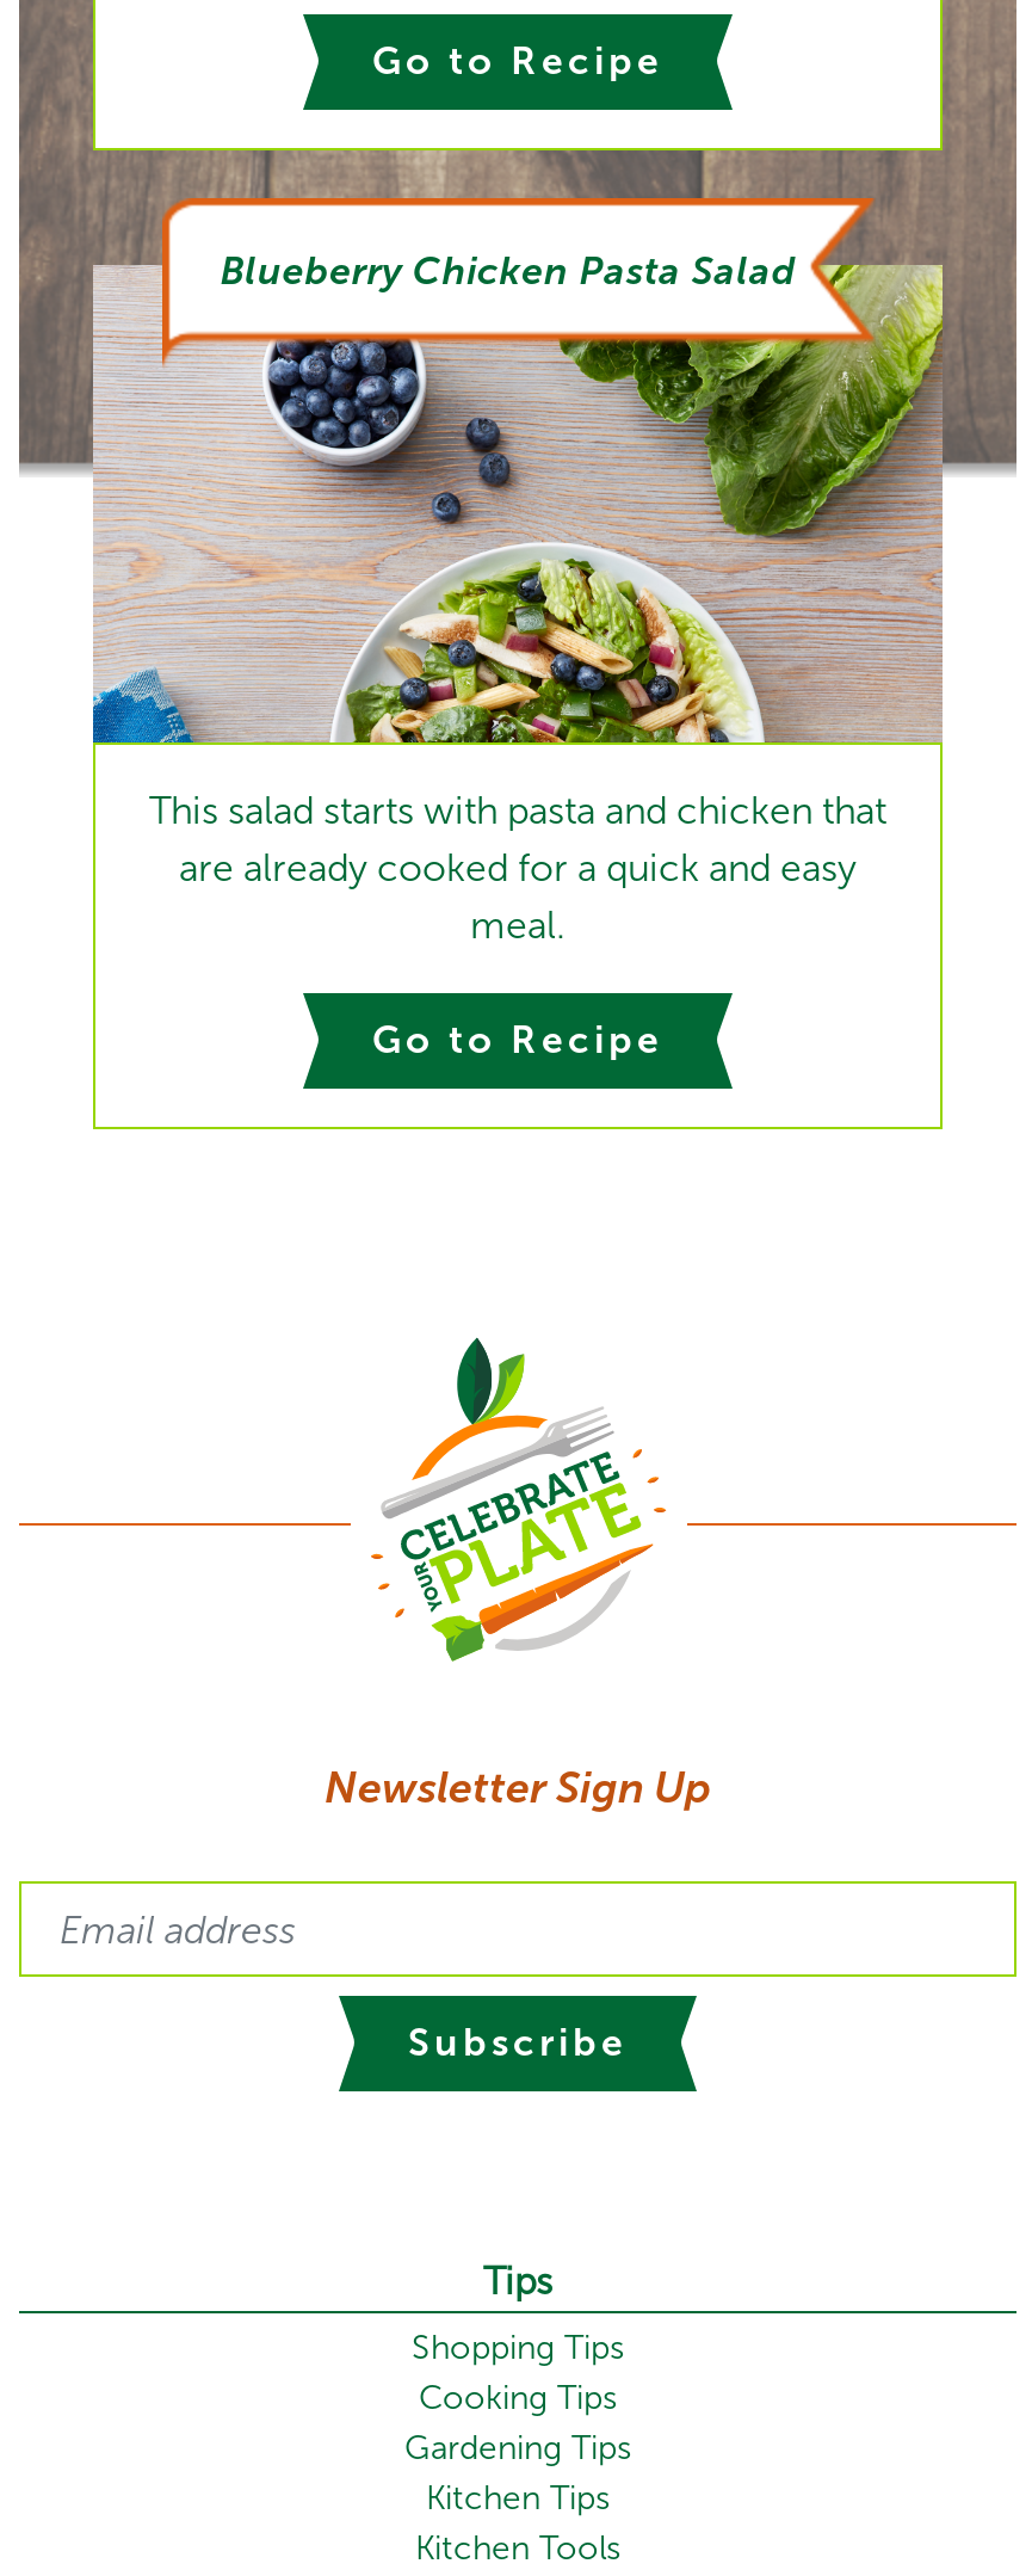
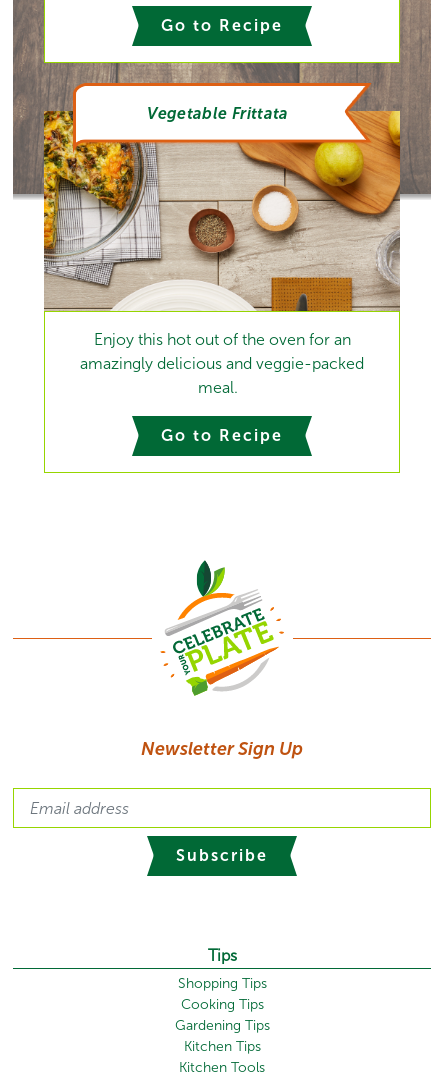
- [image]
- Blueberry Chicken Pasta Salad
+ [image]
+ Vegetable Frittata

- This salad starts with pasta and chicken that
- are already cooked for a quick and easy
+ Enjoy this hot out of the oven for an
+ amazingly delicious and veggie-packed
